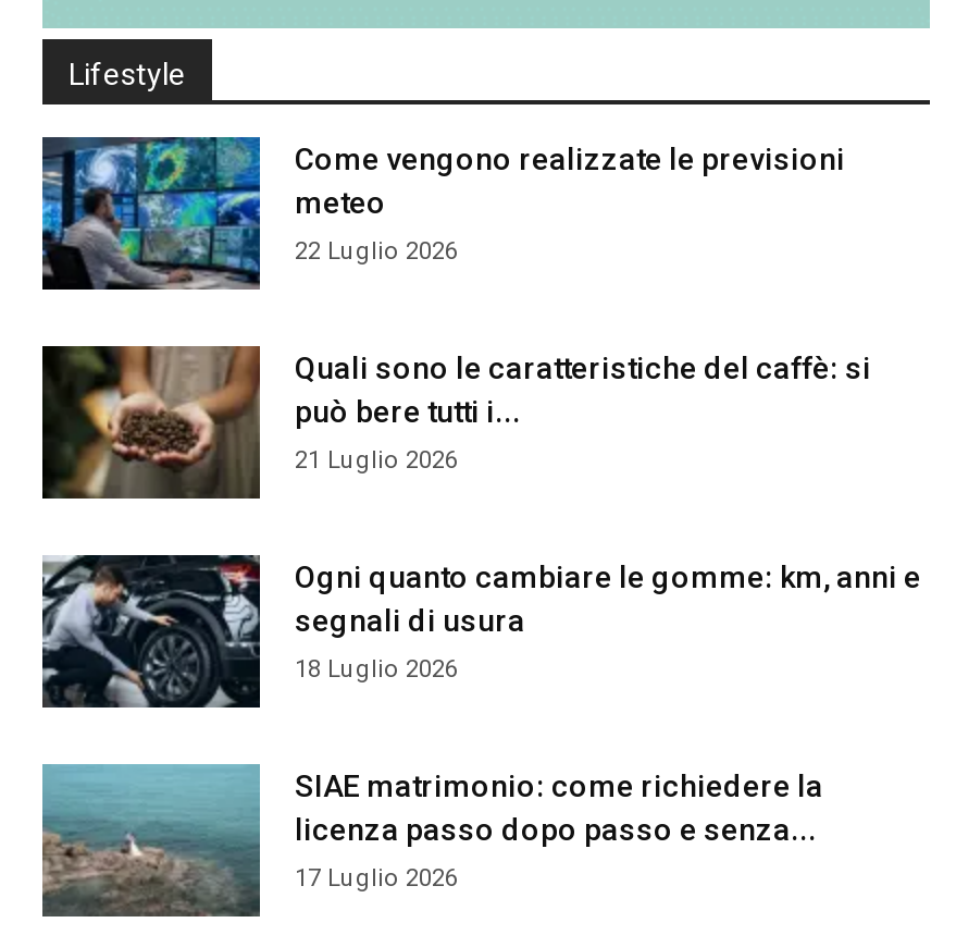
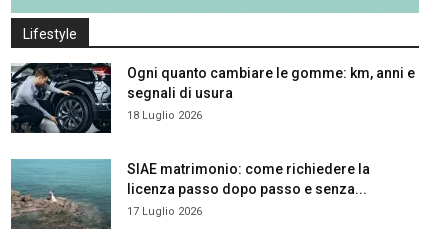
- [image]
- Come vengono realizzate le previsioni
- meteo
- 22 Luglio 2026
- Quali sono le caratteristiche del caffè: si
- può bere tutti i...
- 21 Luglio 2026

- [image]
